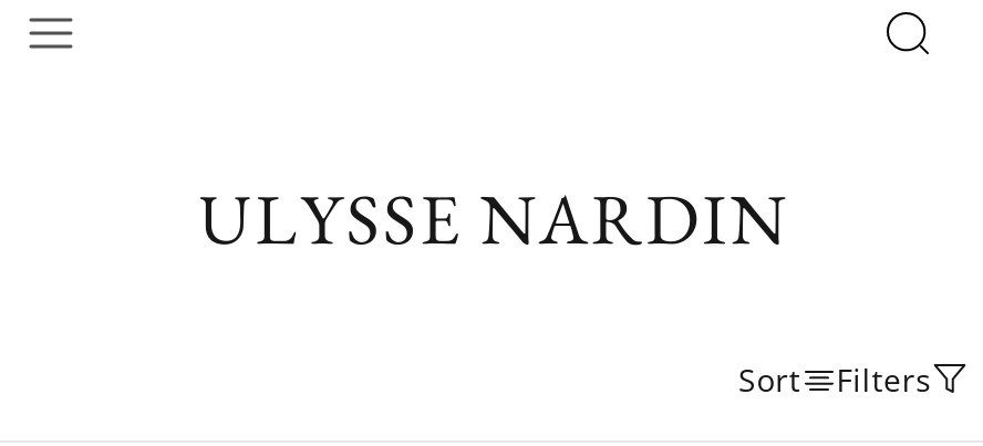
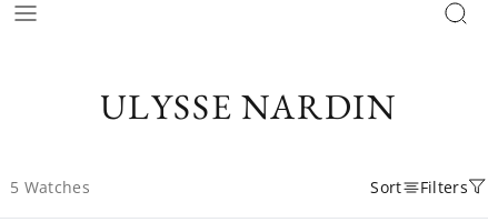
+ 5 Watches
